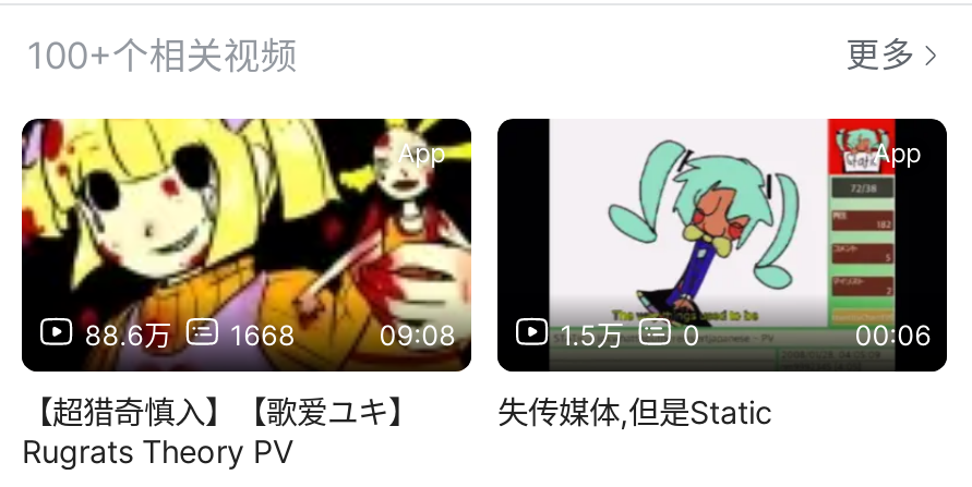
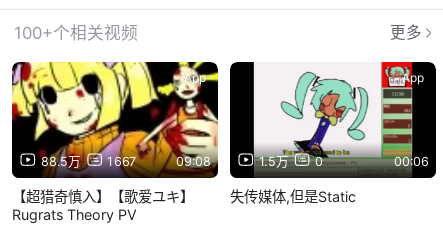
- 88.6万
+ 88.5万

- 1668
+ 1667
